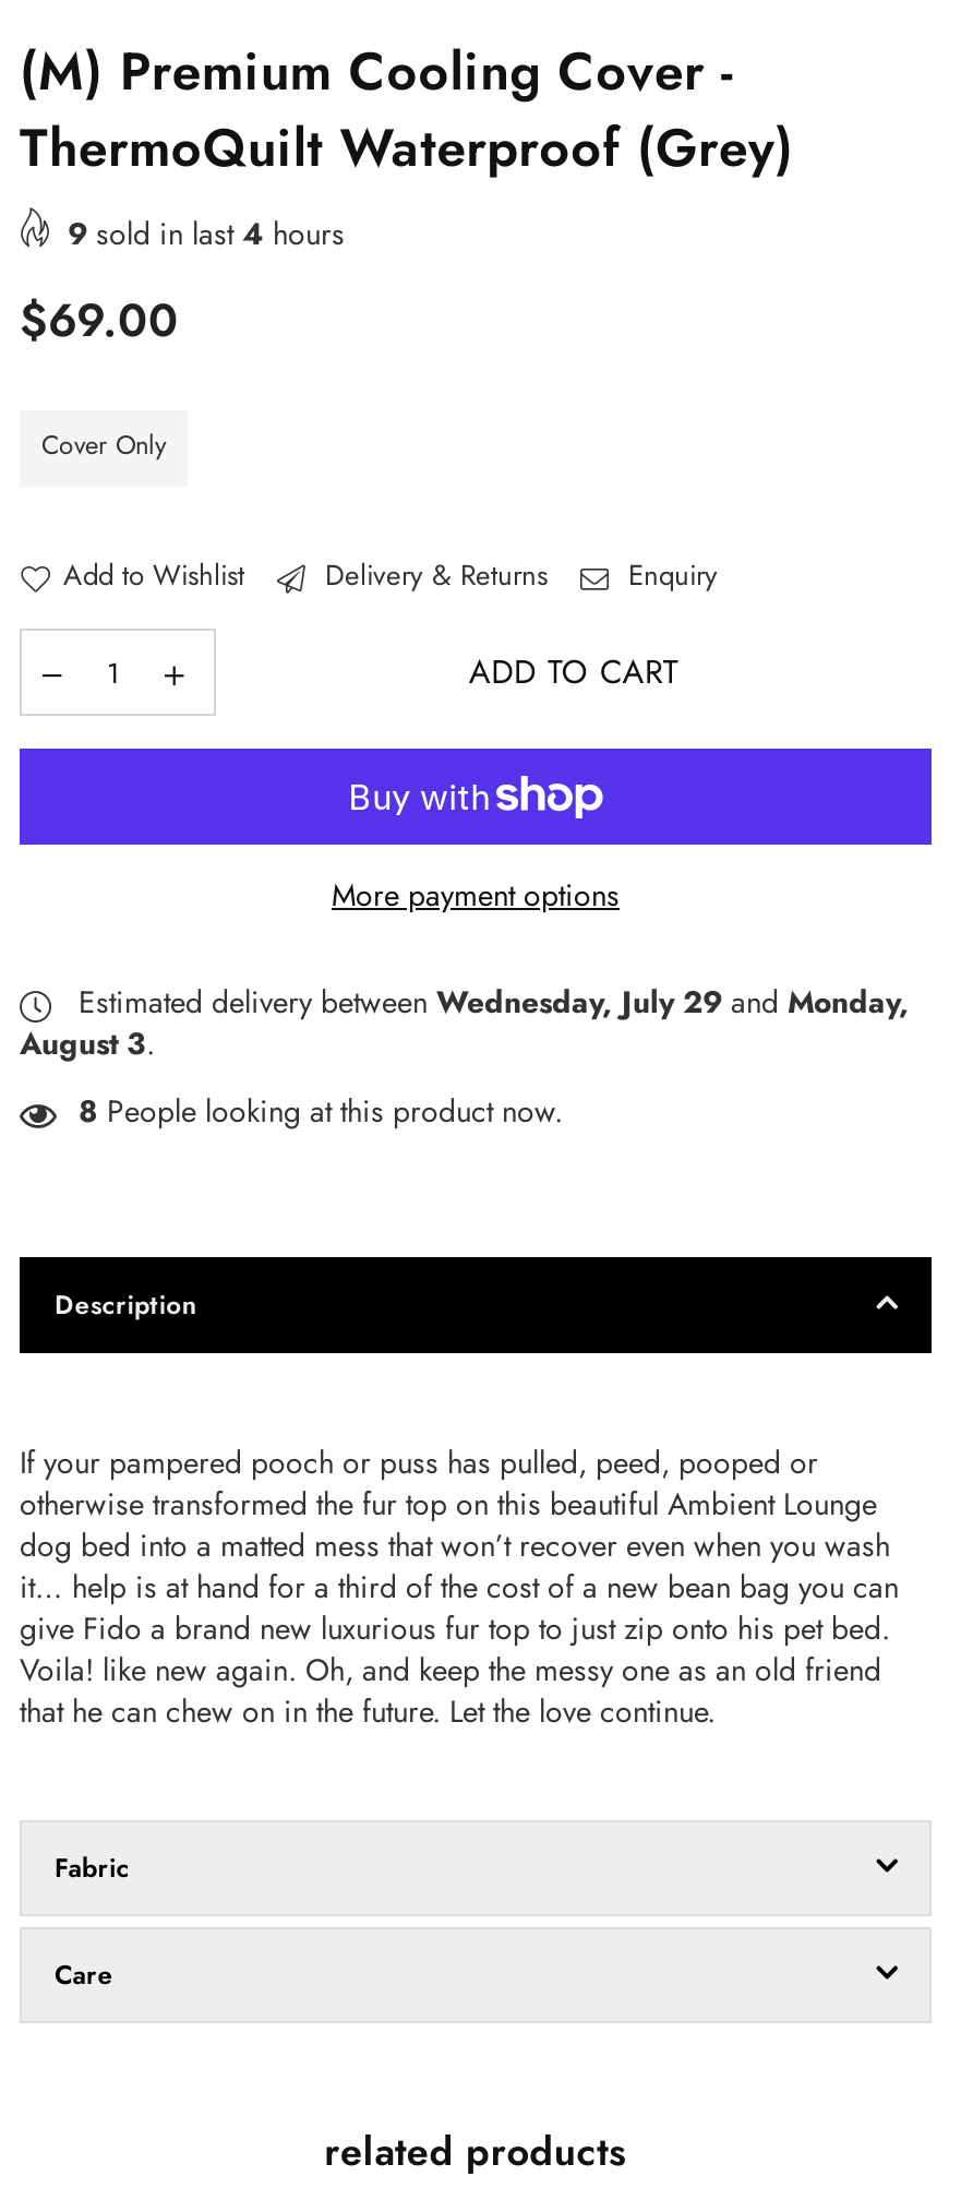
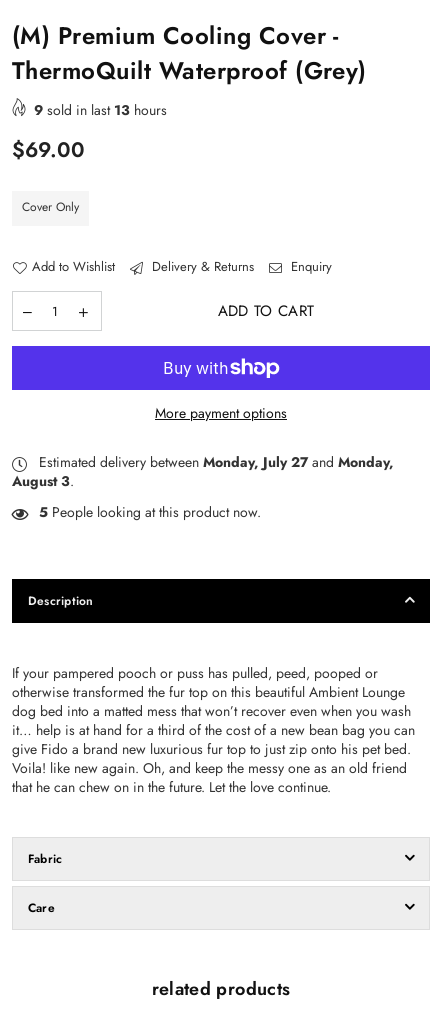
- 9 sold in last 4 hours
+ 9 sold in last 13 hours

- Estimated delivery between Wednesday, July 29 and Monday,
+ Estimated delivery between Monday, July 27 and Monday,

- 8 People looking at this product now.
+ 5 People looking at this product now.
